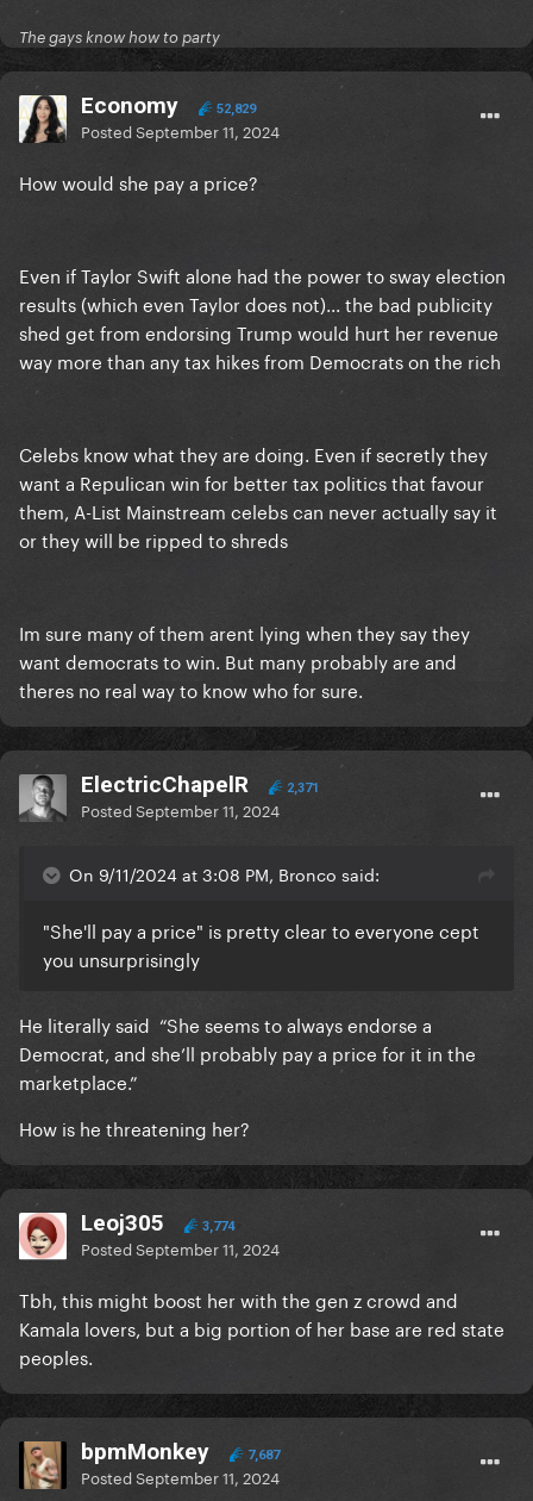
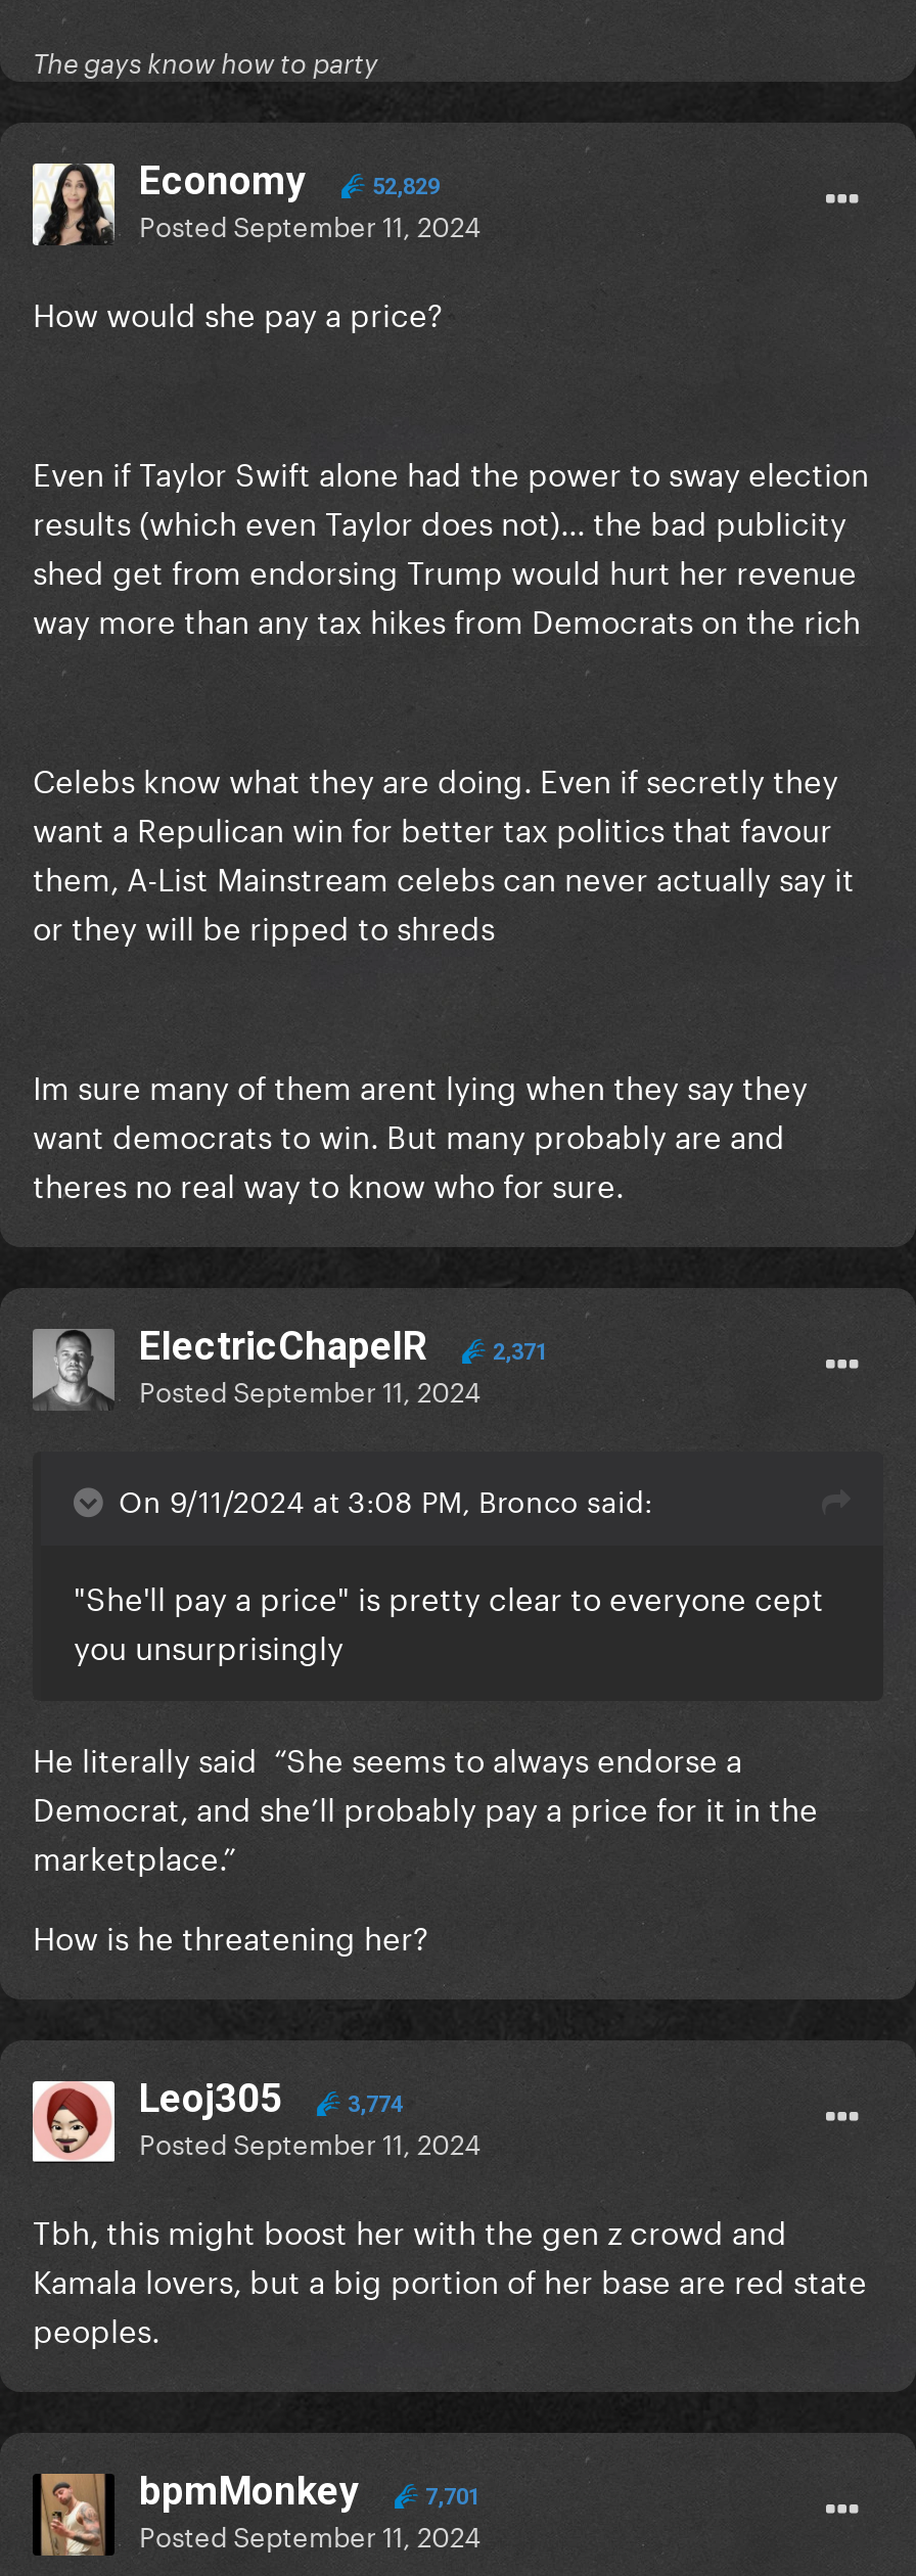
- 7,687
+ 7,701
